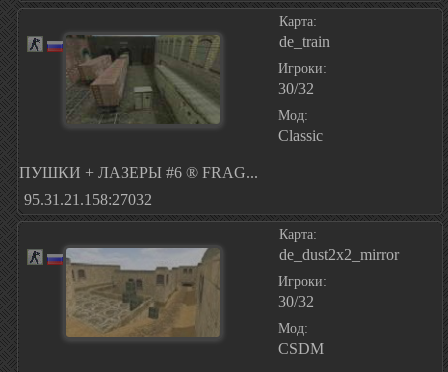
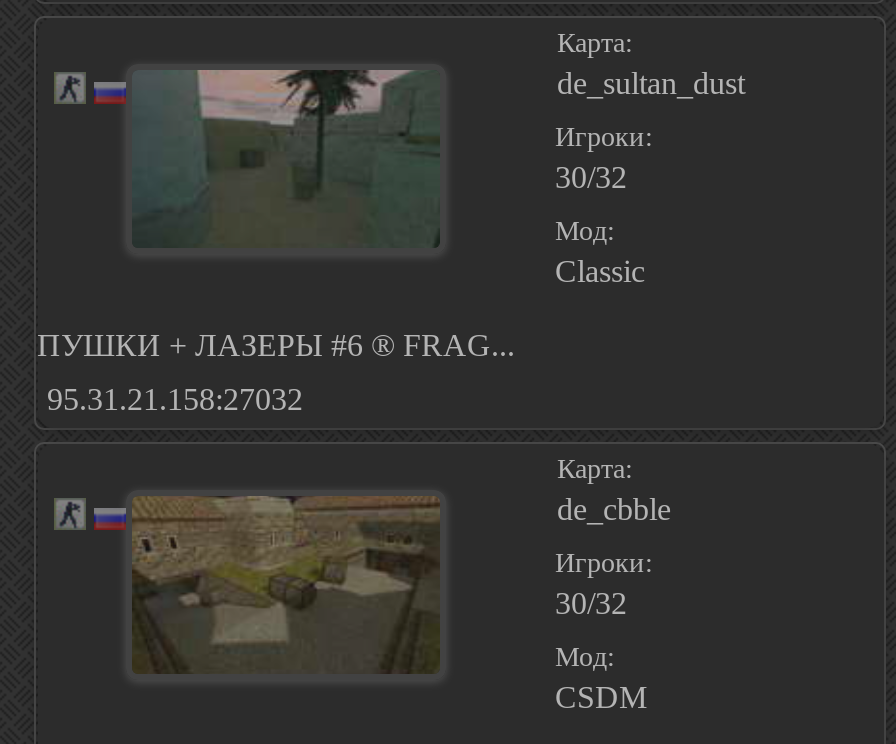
- [image]
+ [image]

- de_train
+ de_sultan_dust

- [image]
+ [image]

- de_dust2x2_mirror
+ de_cbble
